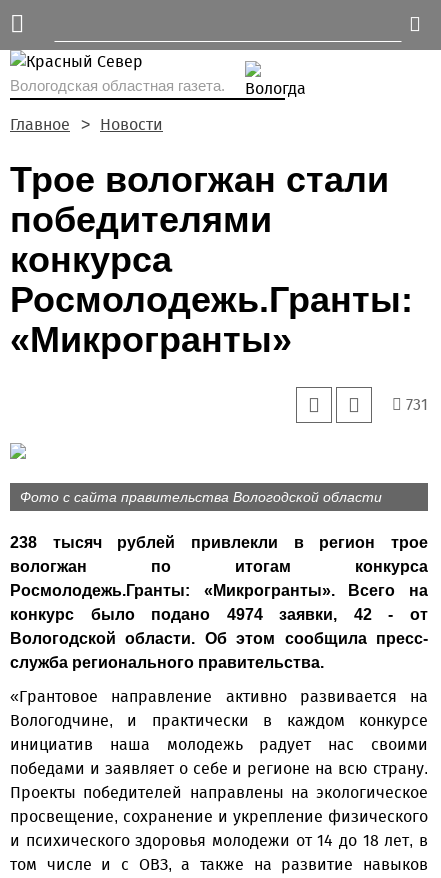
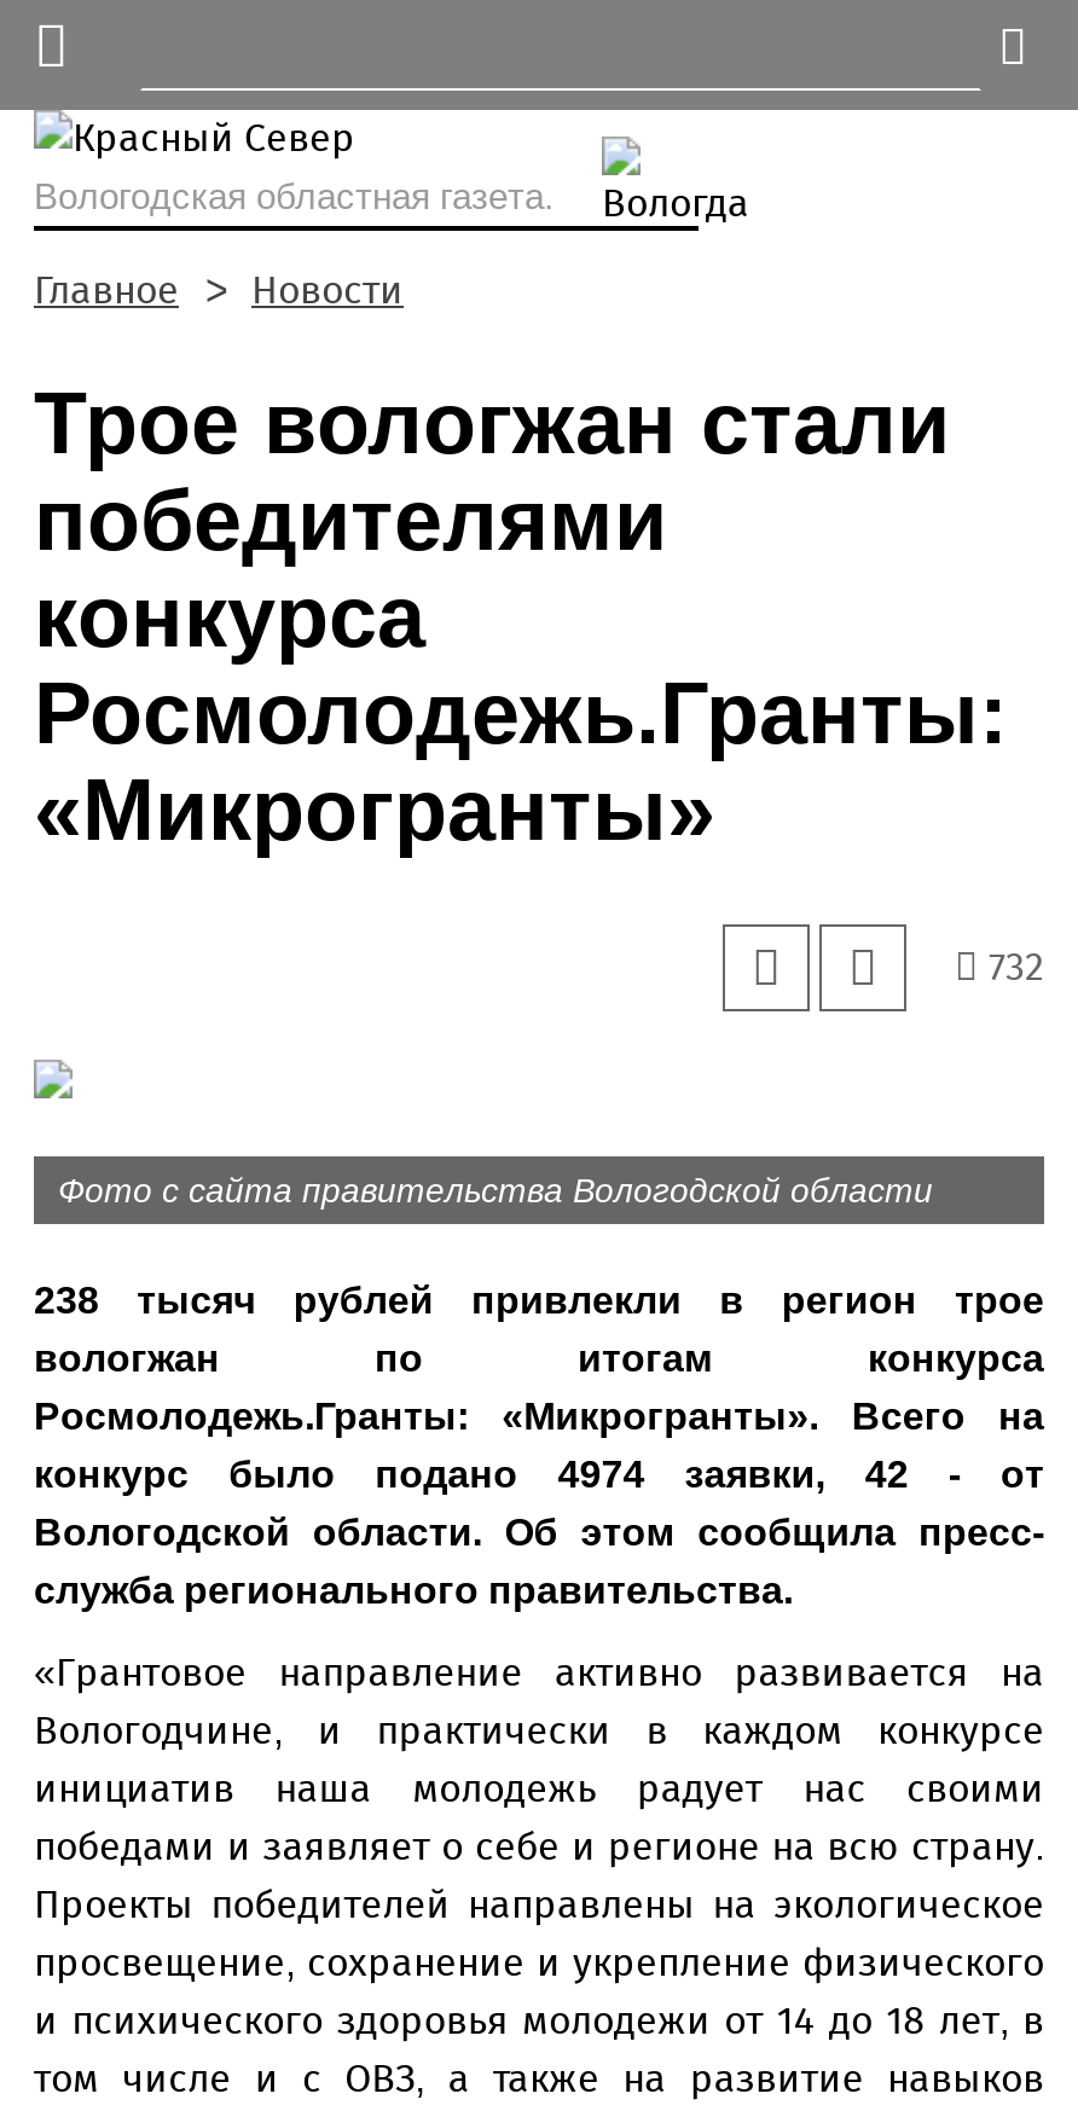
- 731
+ 732
